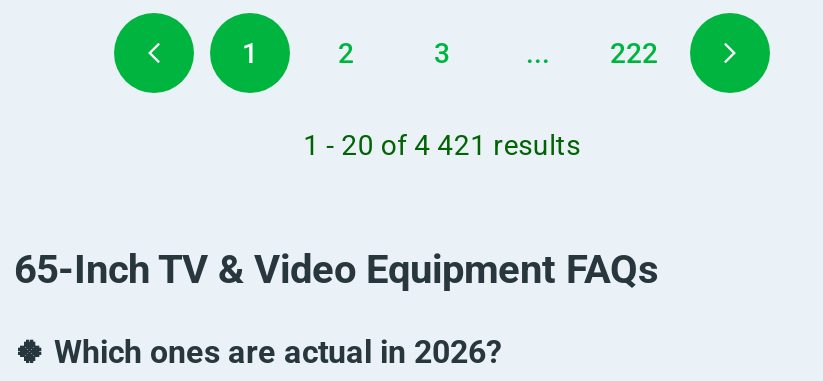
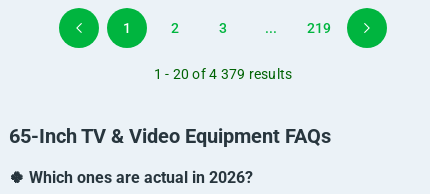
- 222
+ 219

- 1 - 20 of 4 421 results
+ 1 - 20 of 4 379 results
